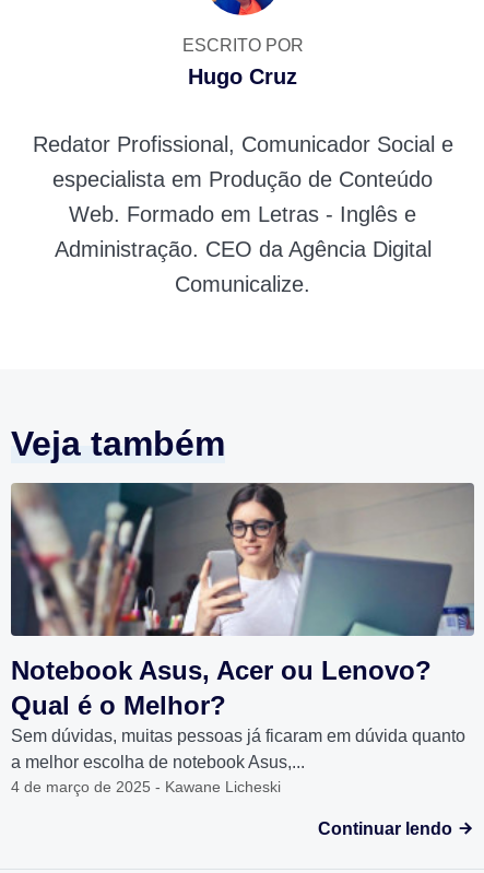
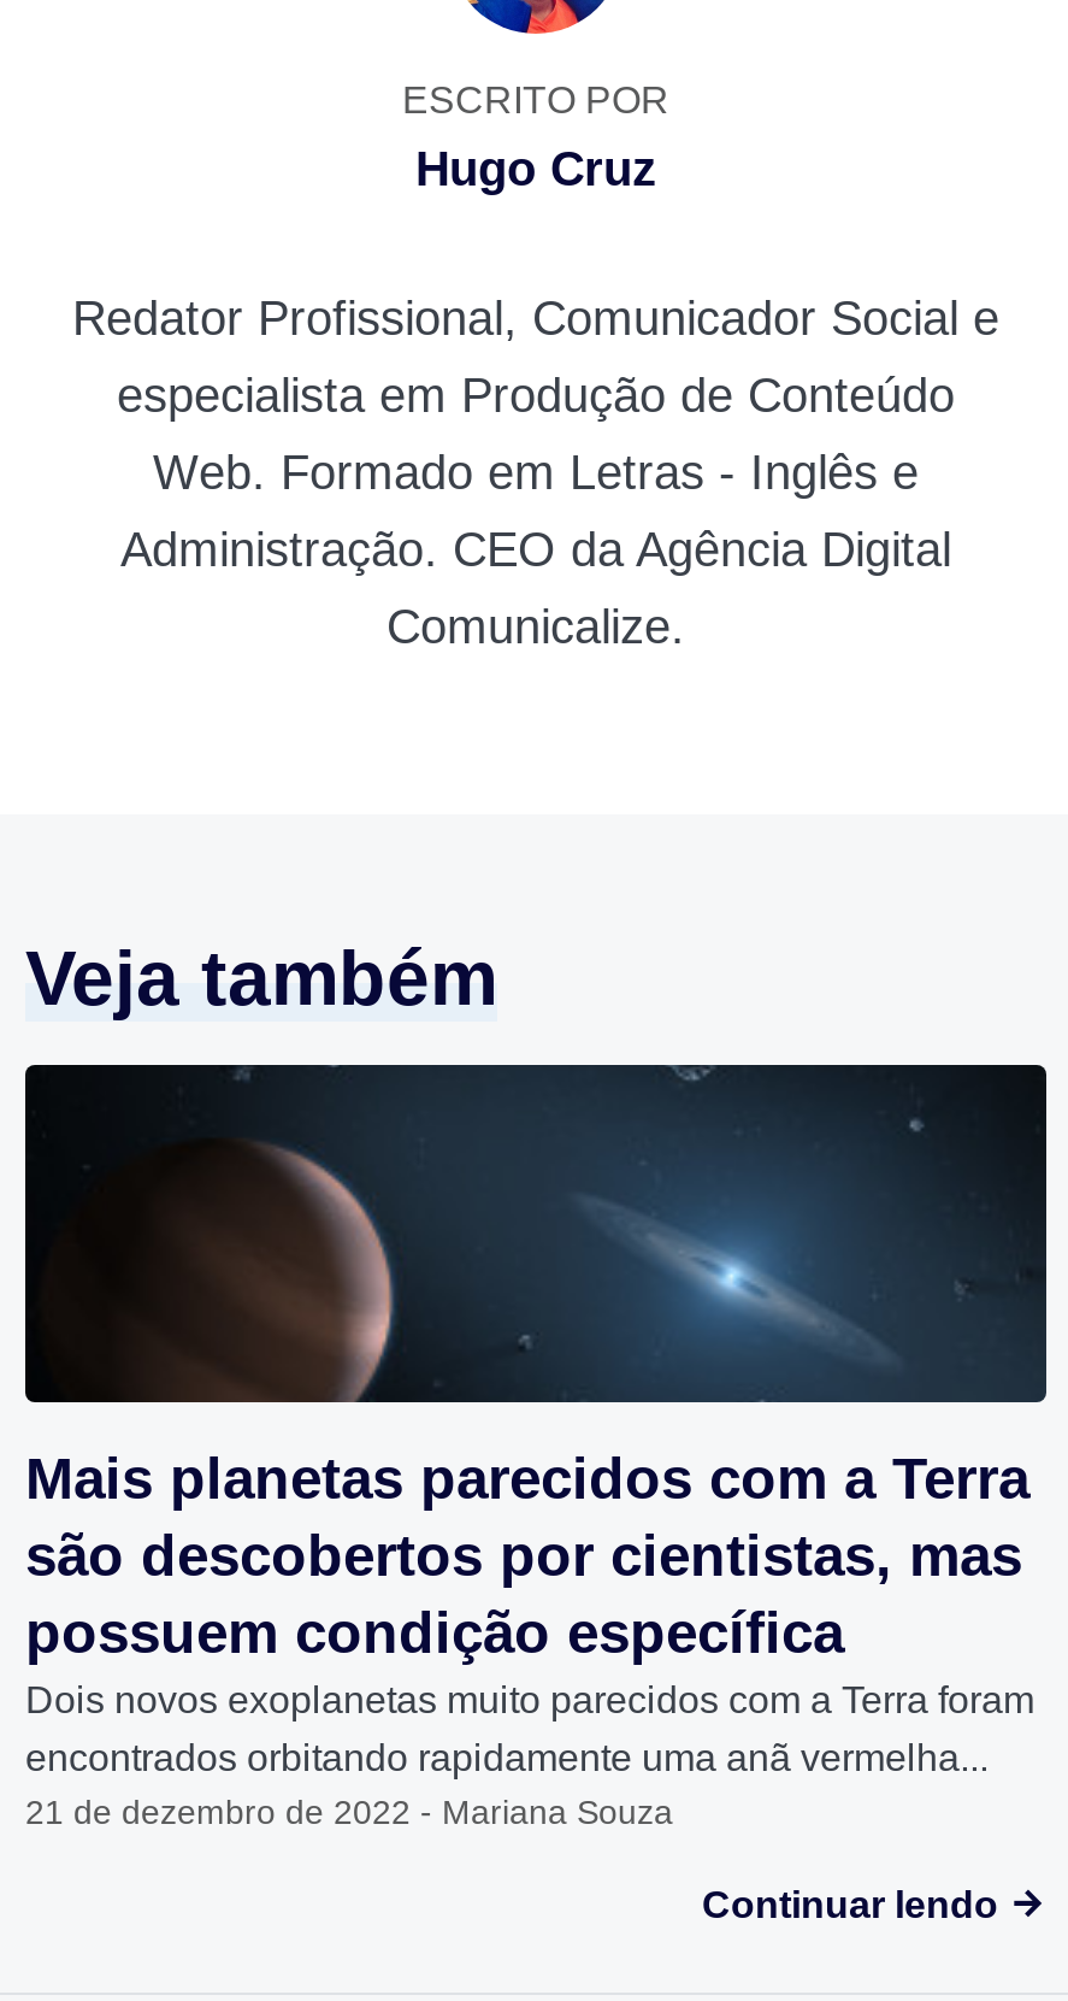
- [image]
- Notebook Asus, Acer ou Lenovo?
- Qual é o Melhor?
- Sem dúvidas, muitas pessoas já ficaram em dúvida quanto
- a melhor escolha de notebook Asus,...
- 4 de março de 2025 - Kawane Licheski
+ [image]
+ Mais planetas parecidos com a Terra
+ são descobertos por cientistas, mas
+ possuem condição específica
+ Dois novos exoplanetas muito parecidos com a Terra foram
+ encontrados orbitando rapidamente uma anã vermelha...
+ 21 de dezembro de 2022 - Mariana Souza
